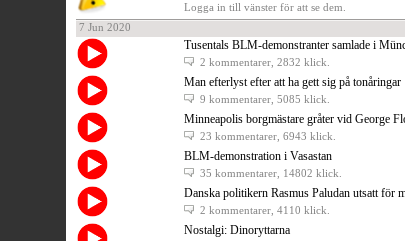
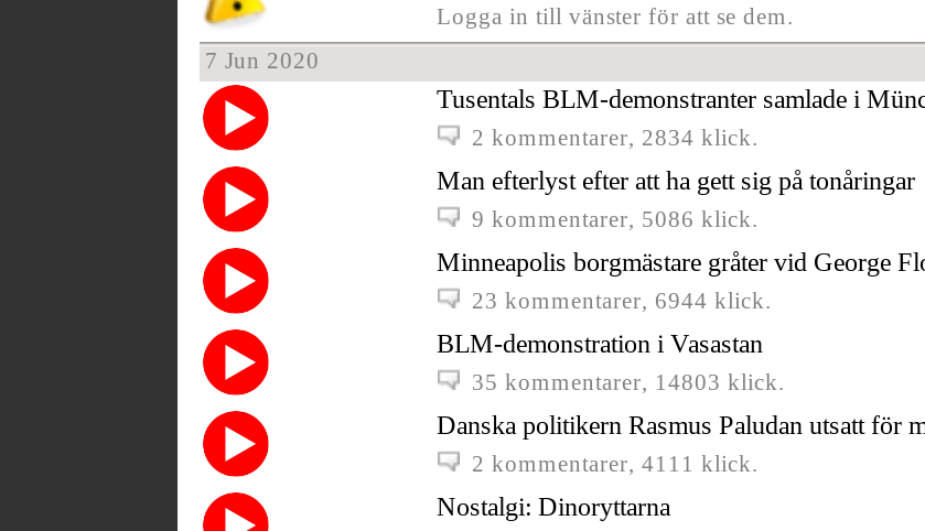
- 2 kommentarer, 2832 klick.
+ 2 kommentarer, 2834 klick.

- 9 kommentarer, 5085 klick.
+ 9 kommentarer, 5086 klick.

- 23 kommentarer, 6943 klick.
+ 23 kommentarer, 6944 klick.

- 35 kommentarer, 14802 klick.
+ 35 kommentarer, 14803 klick.

- 2 kommentarer, 4110 klick.
+ 2 kommentarer, 4111 klick.
